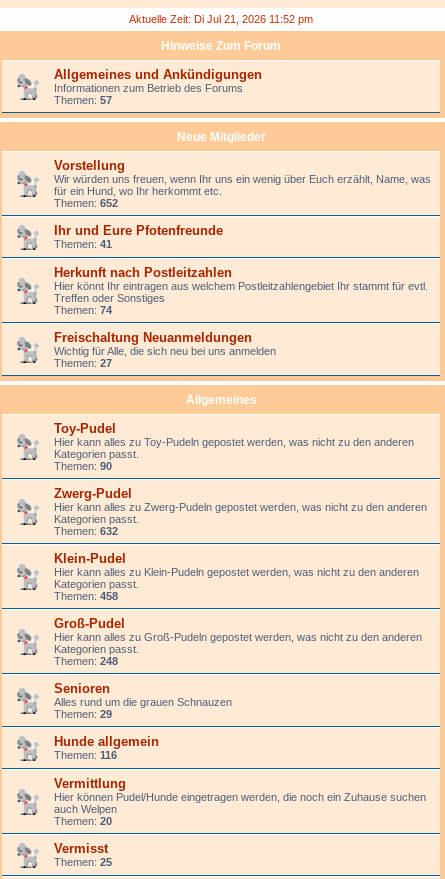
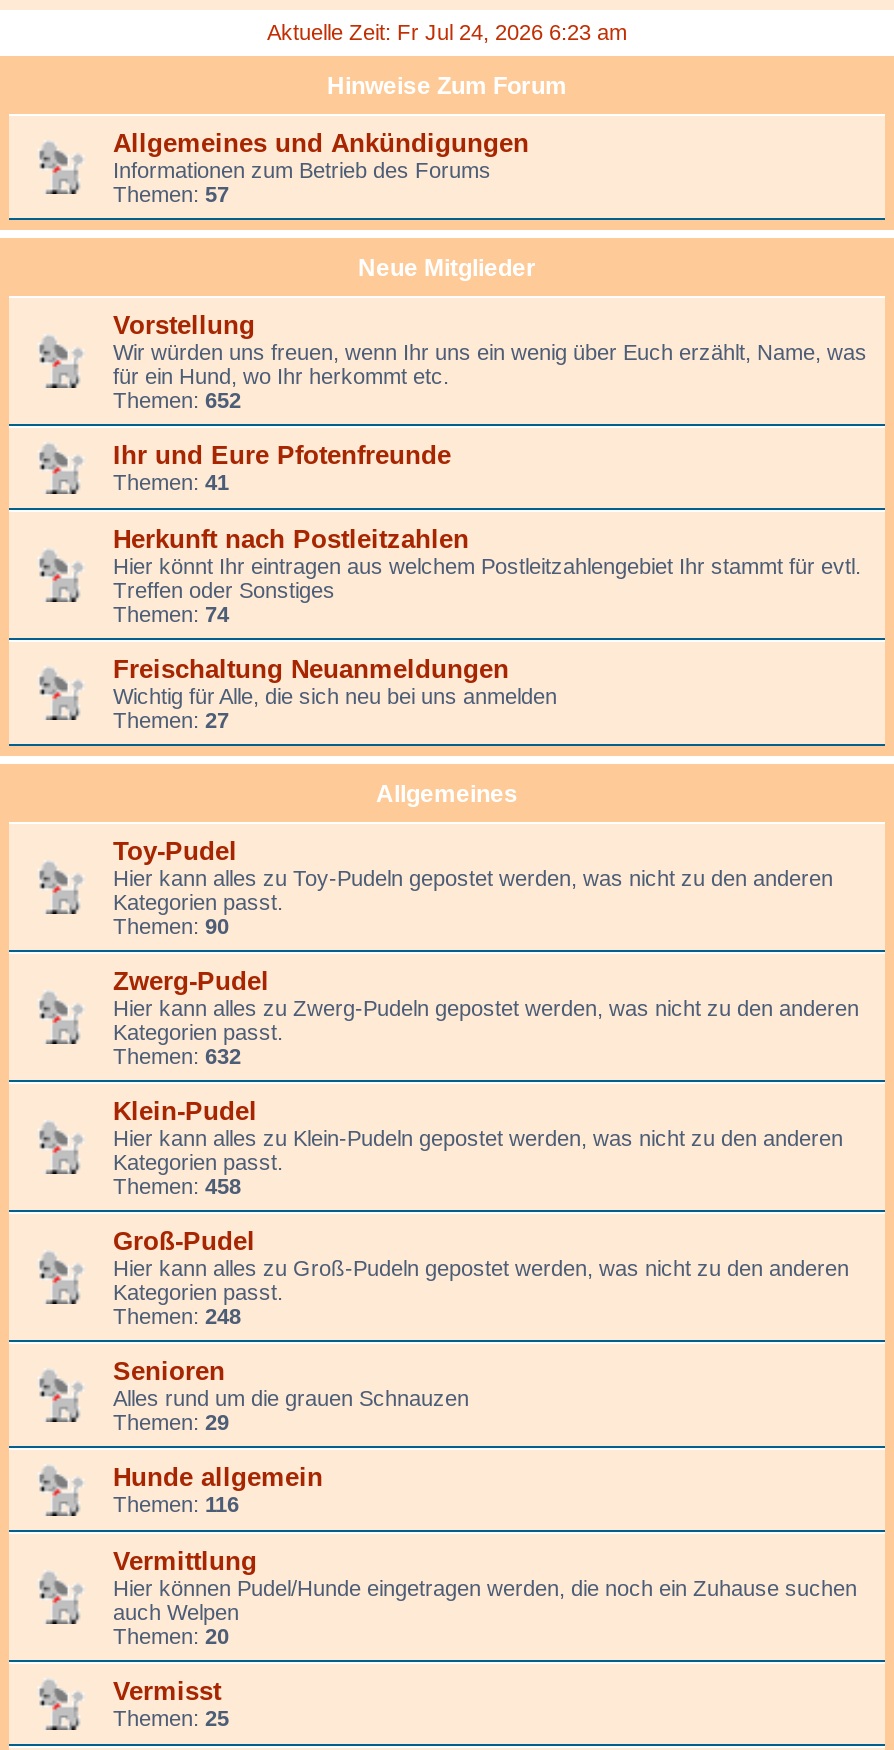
- Aktuelle Zeit: Di Jul 21, 2026 11:52 pm
+ Aktuelle Zeit: Fr Jul 24, 2026 6:23 am
